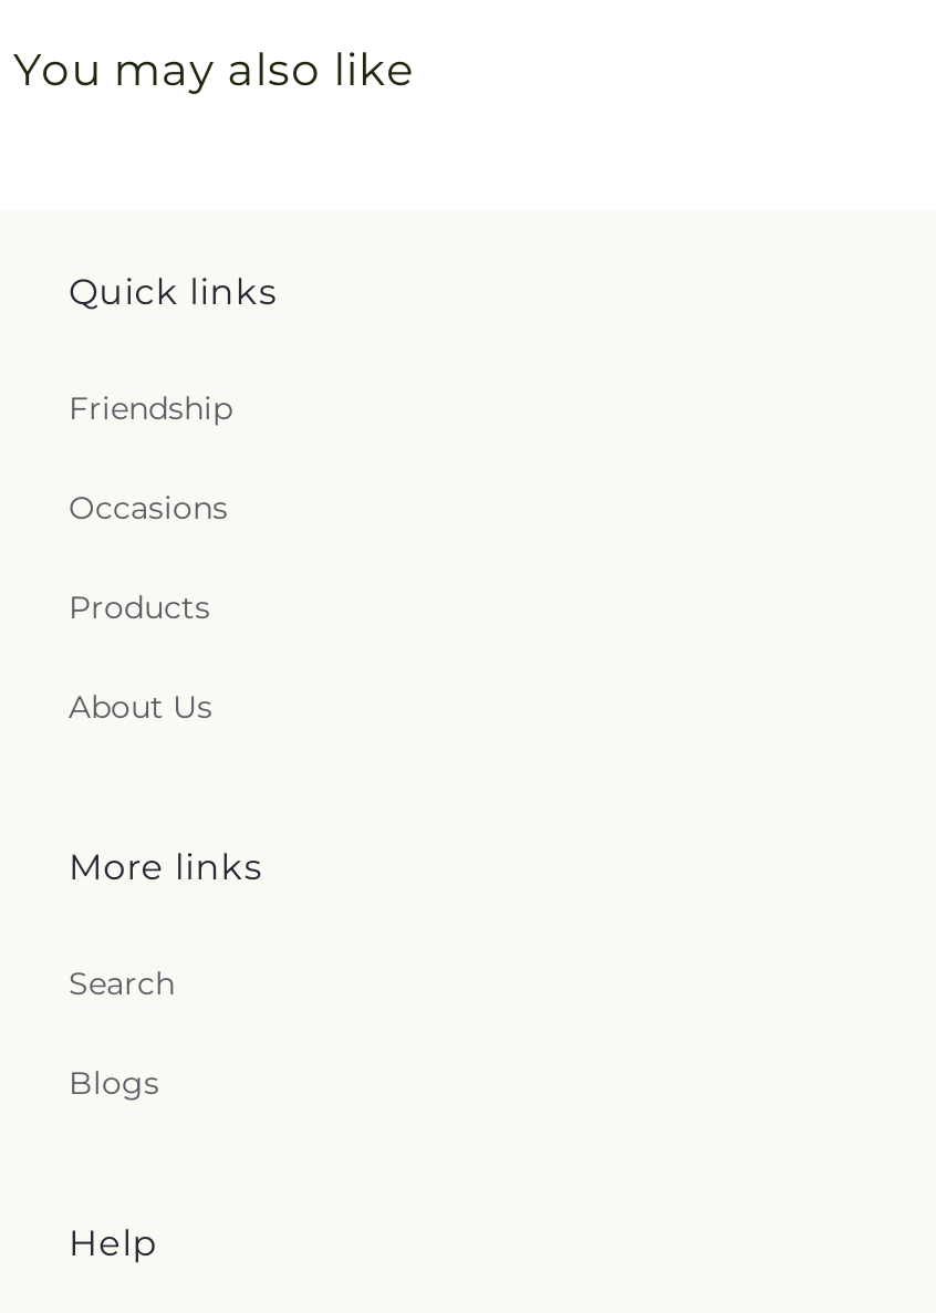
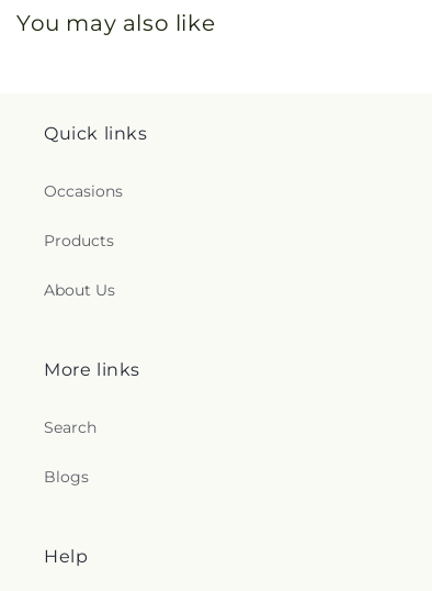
- Friendship
